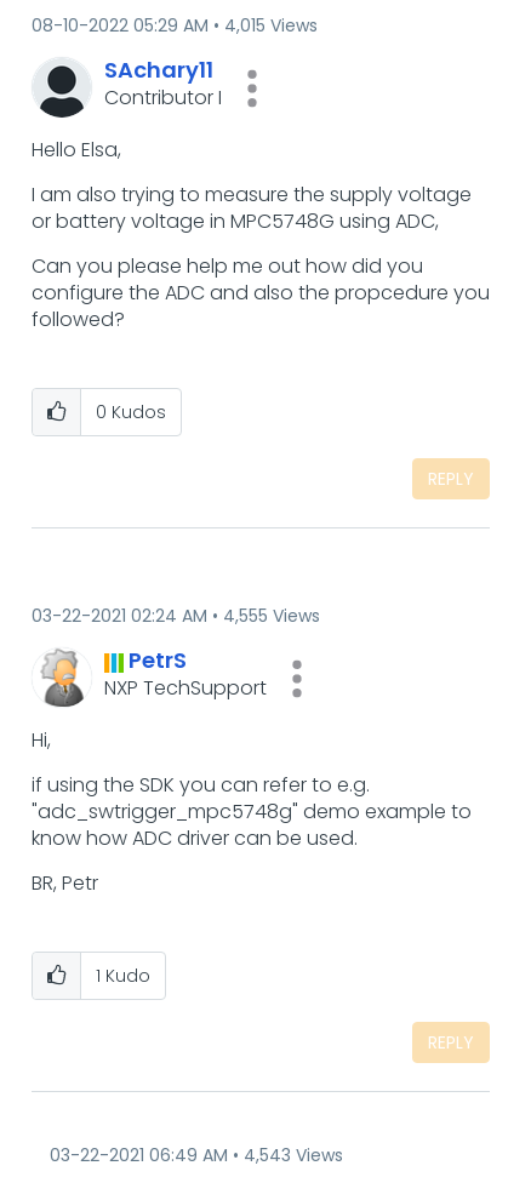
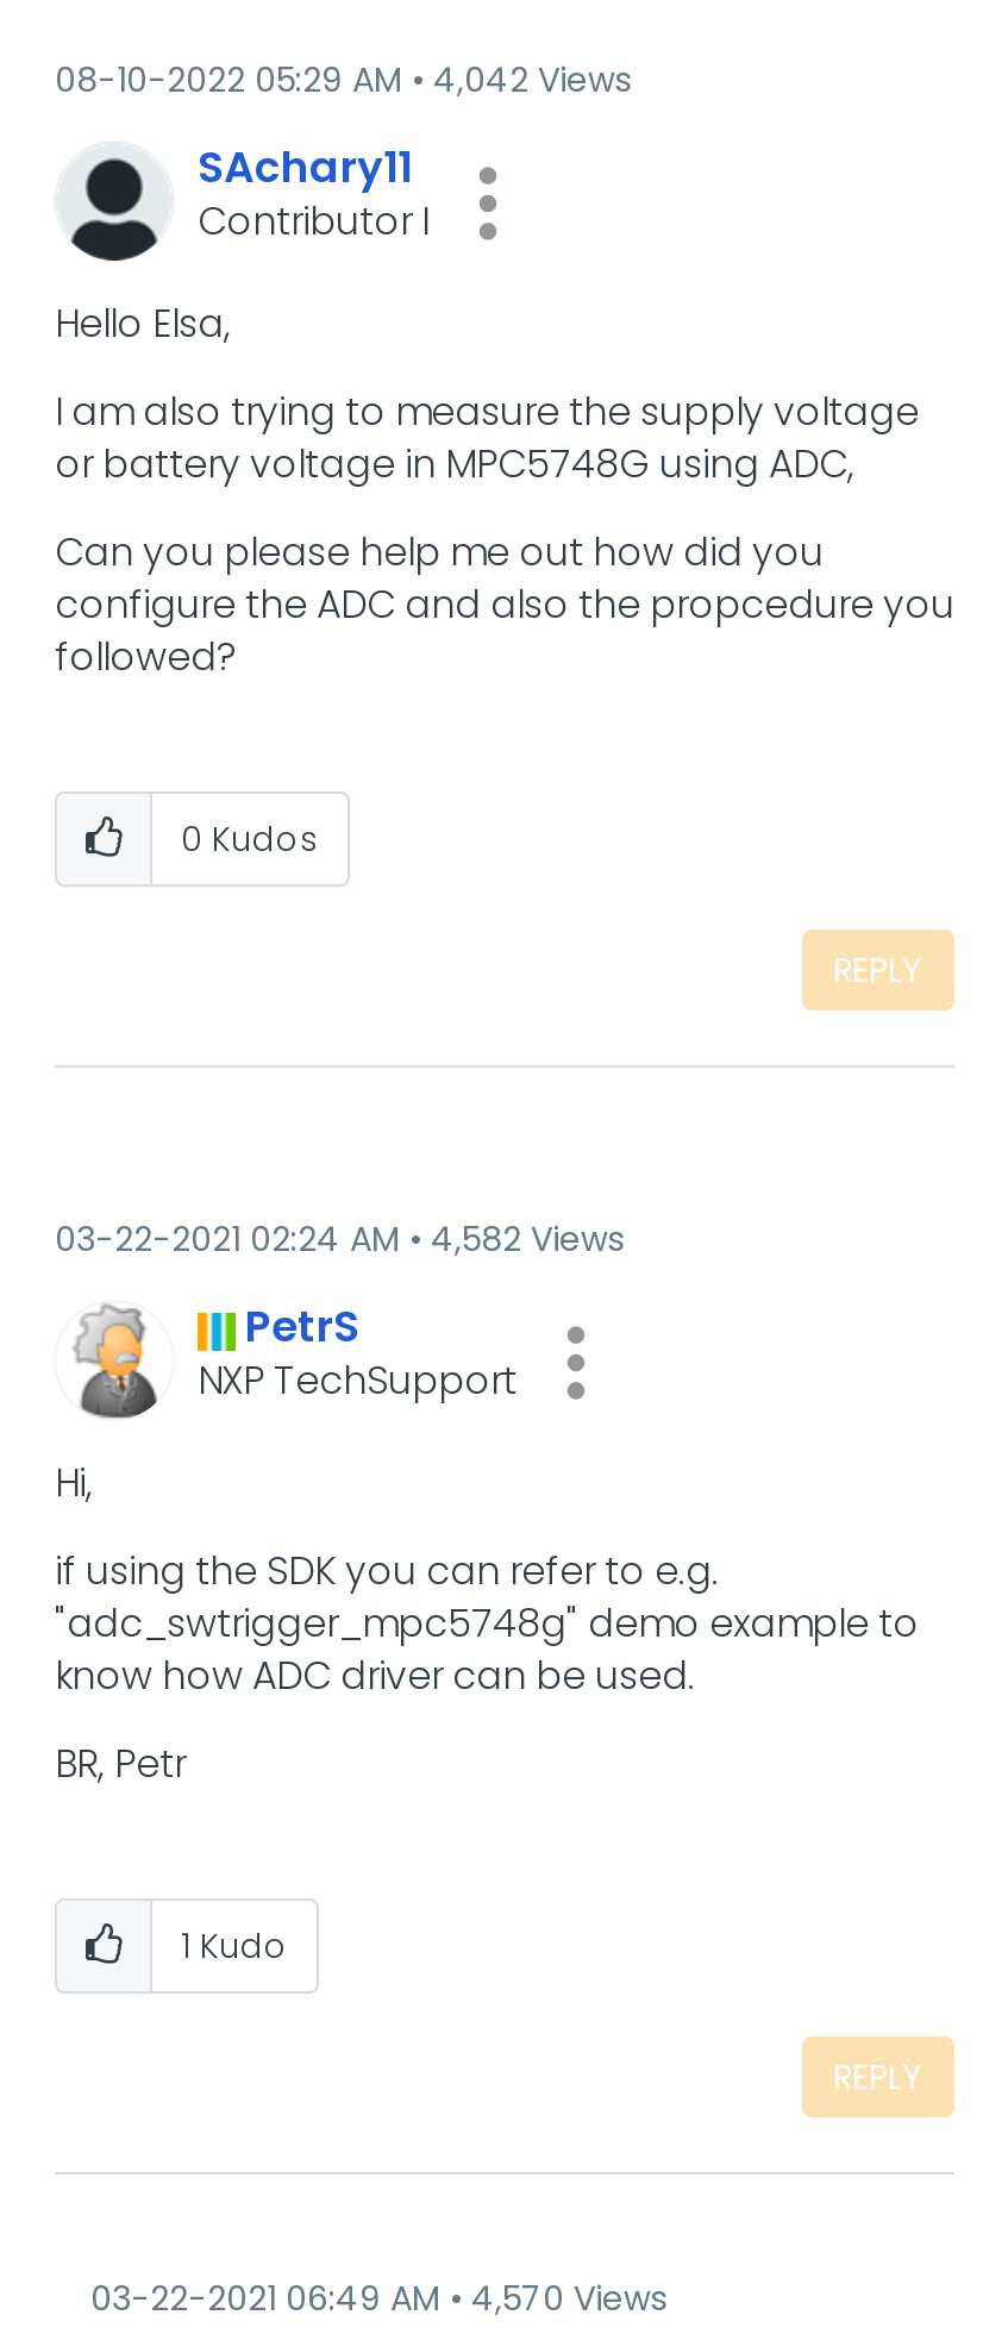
- 08-10-2022 05:29 AM 4,015 Views
+ 08-10-2022 05:29 AM 4,042 Views

- 03-22-2021 02:24 AM 4,555 Views
+ 03-22-2021 02:24 AM 4,582 Views

- 03-22-2021 06:49 AM 4,543 Views
+ 03-22-2021 06:49 AM 4,570 Views
